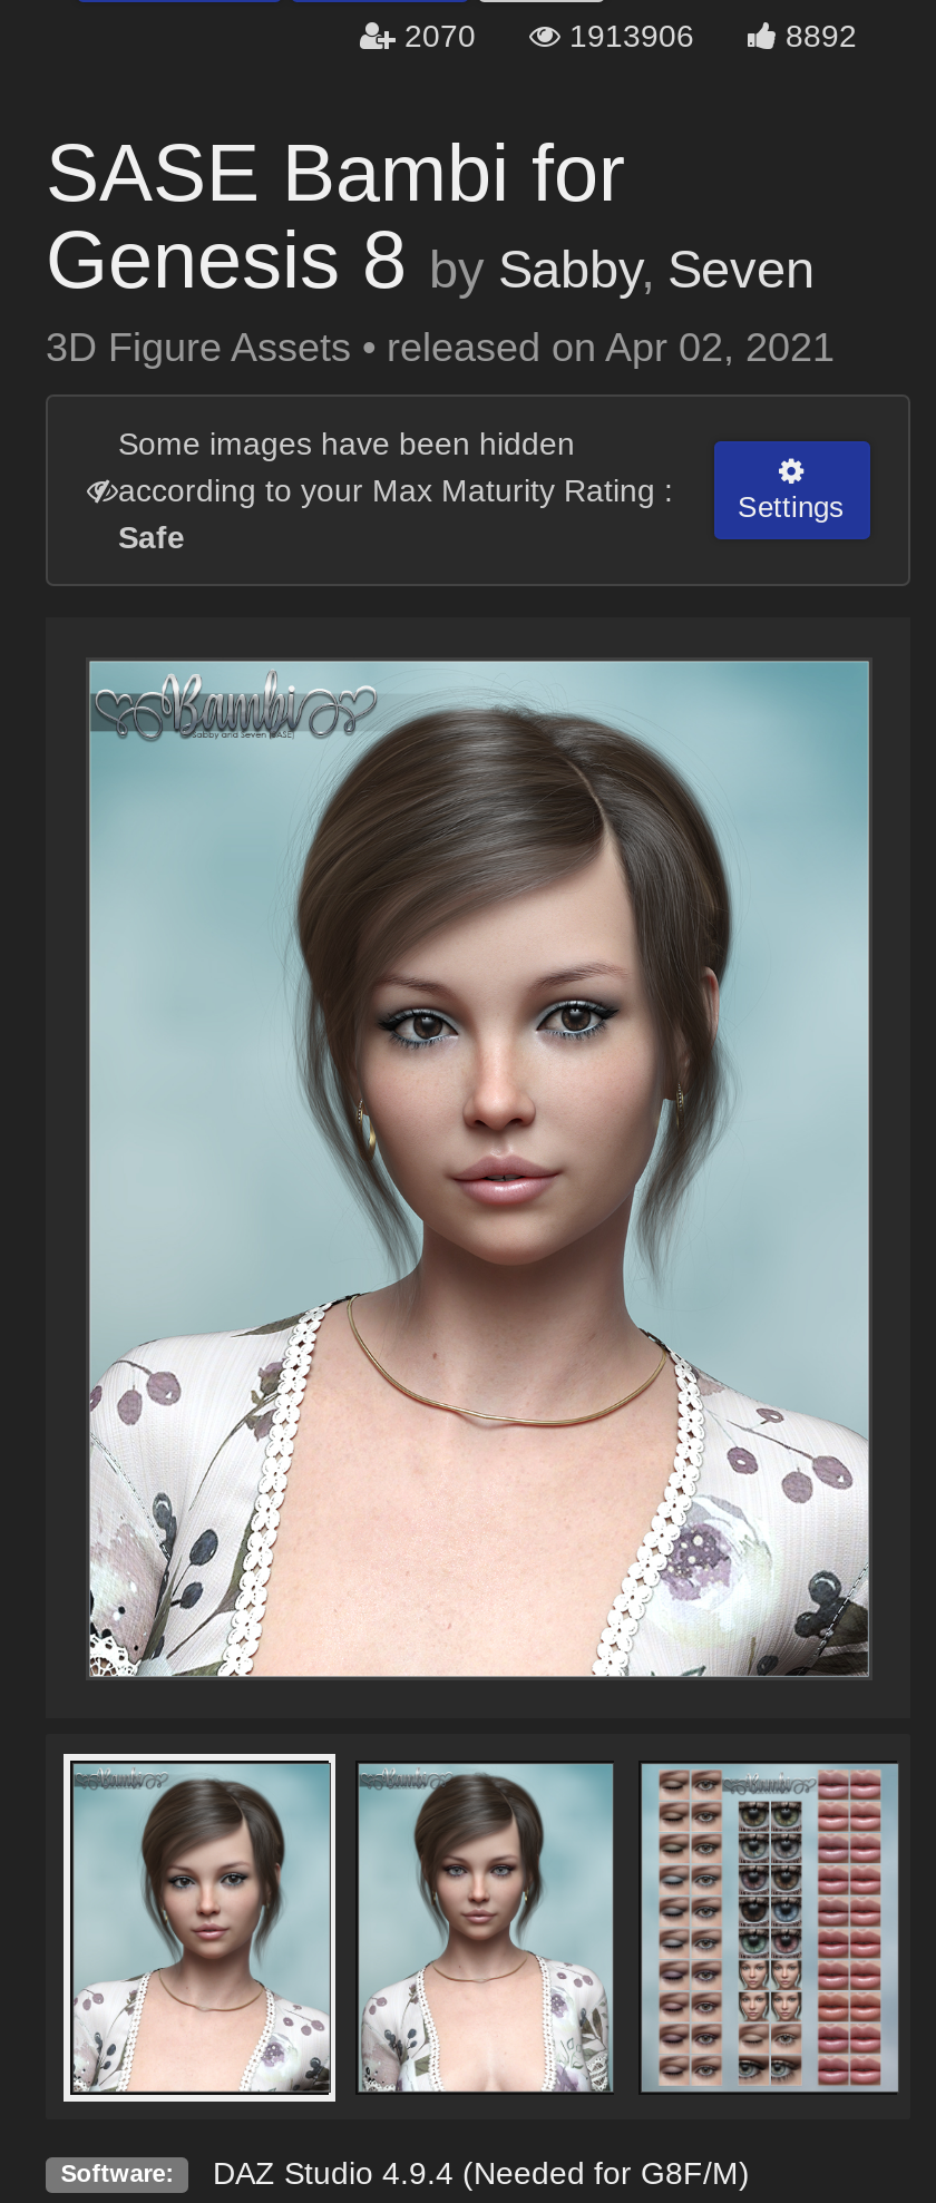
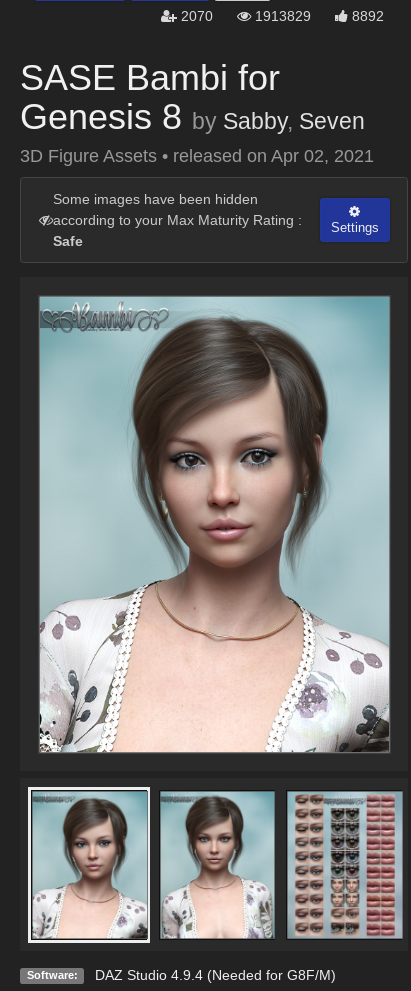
- 1913906
+ 1913829
